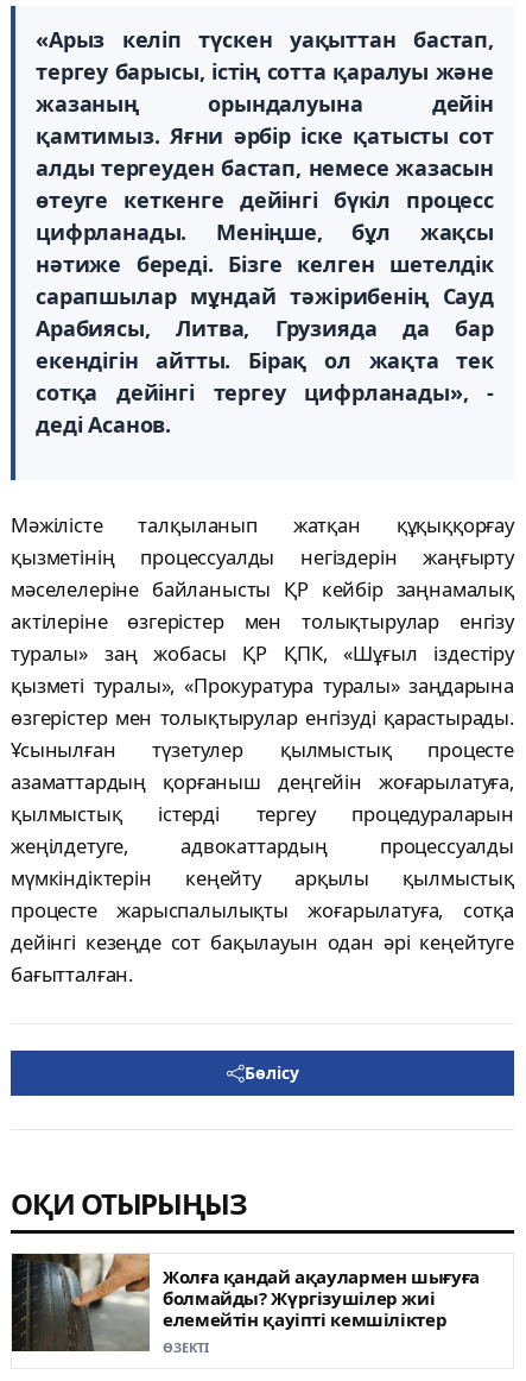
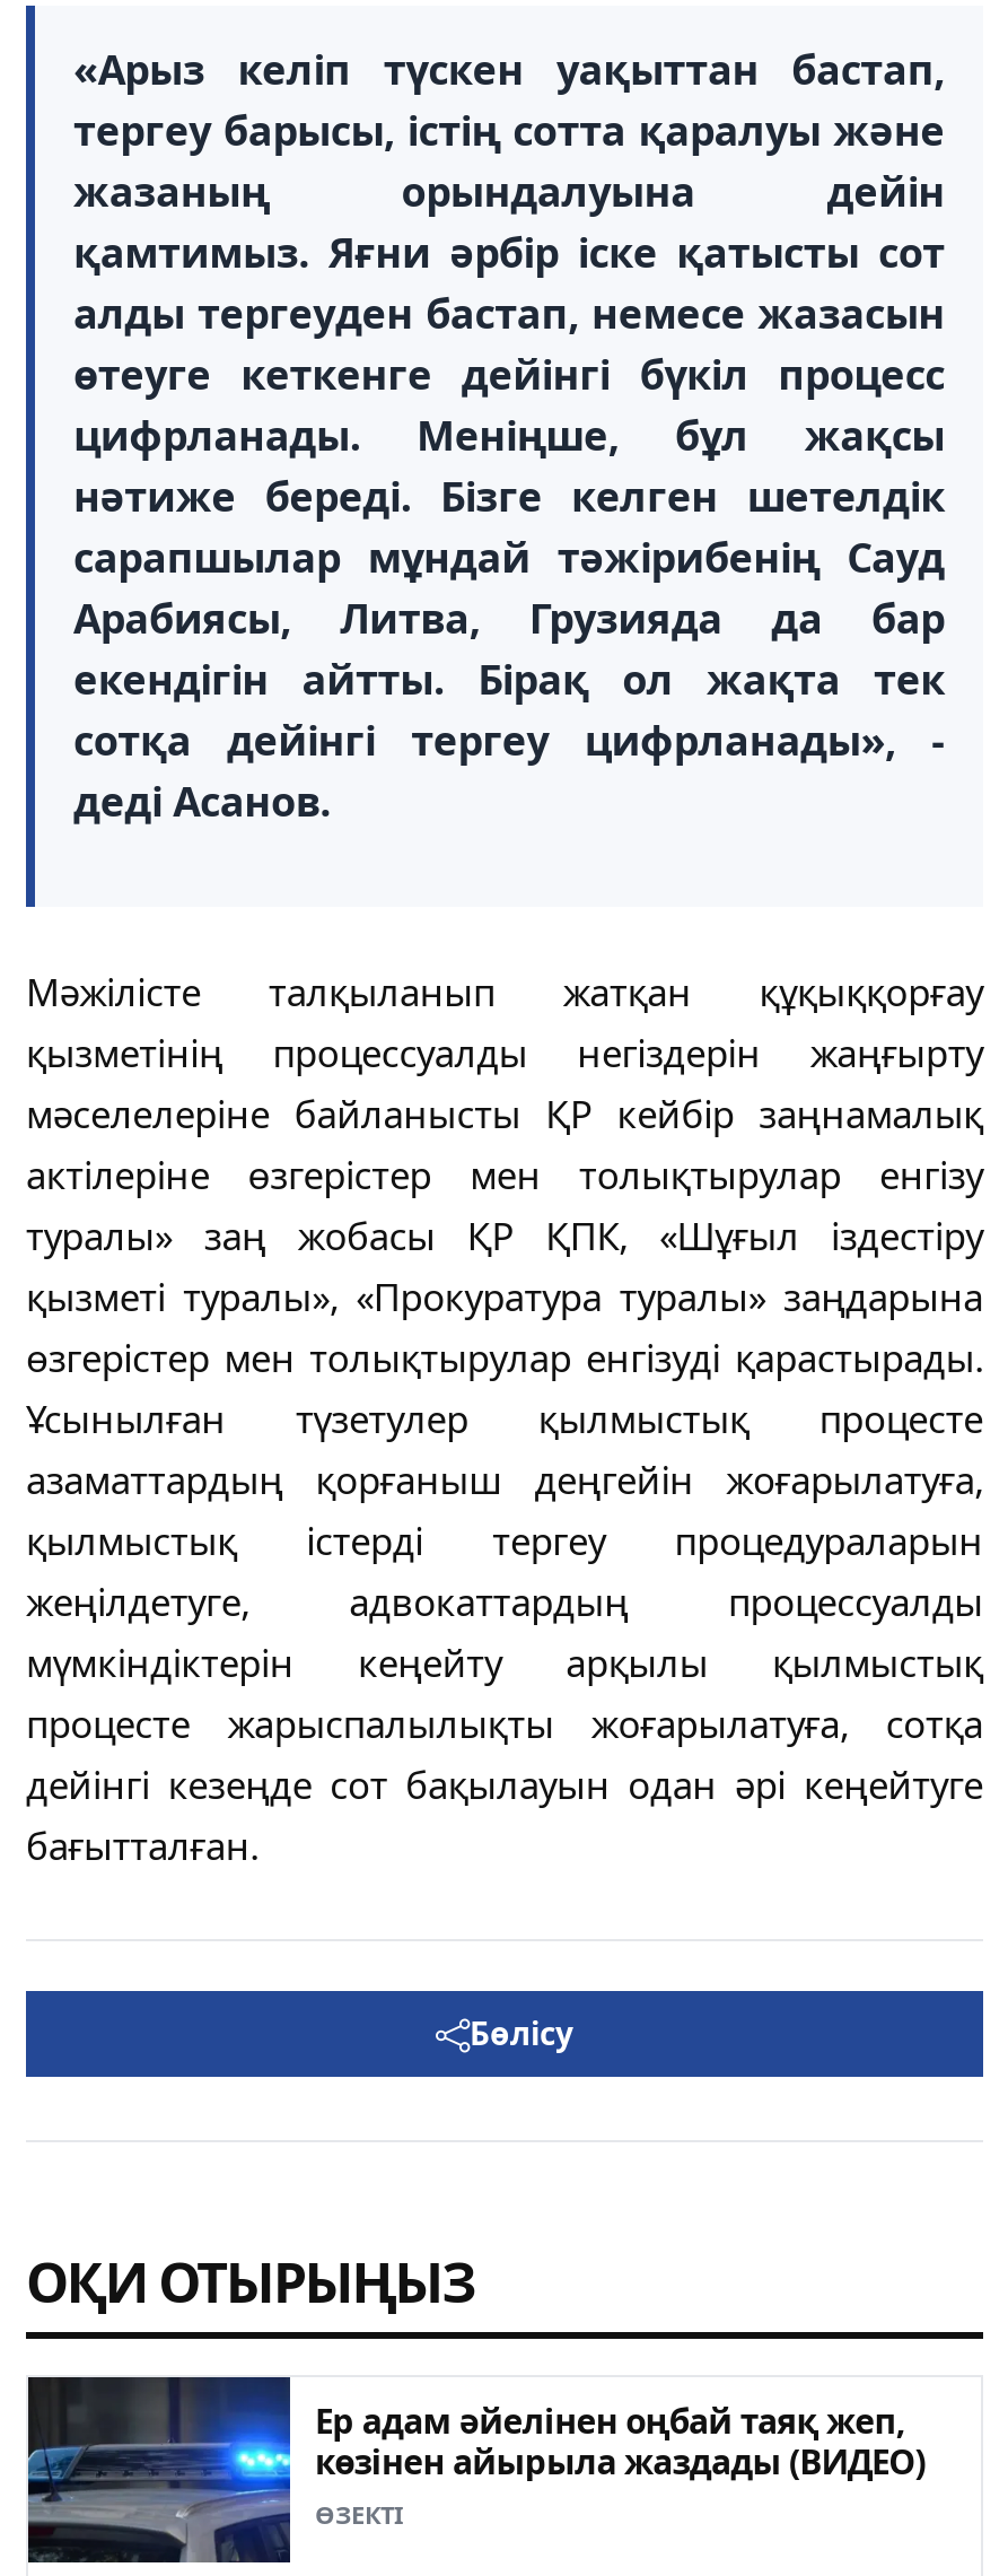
- [image]
- Жолға қандай ақаулармен шығуға
- болмайды? Жүргізушілер жиі
- елемейтін қауіпті кемшіліктер
+ [image]
+ Ер адам әйелінен оңбай таяқ жеп,
+ көзінен айырыла жаздады (ВИДЕО)
